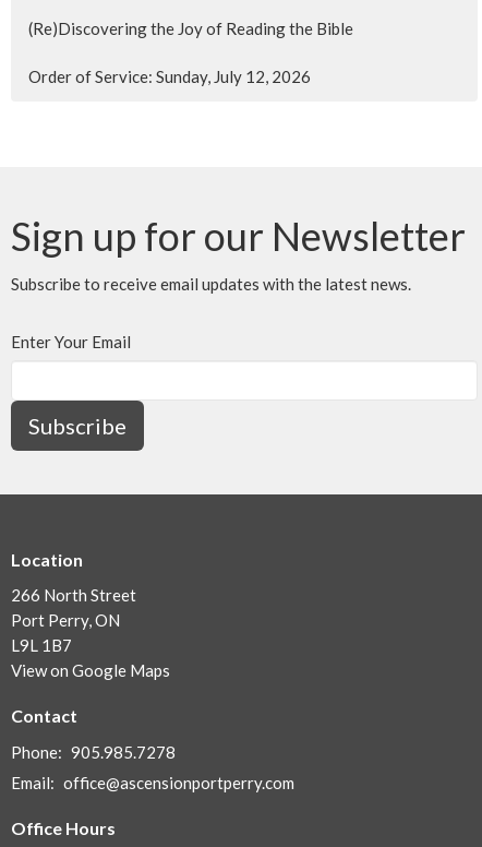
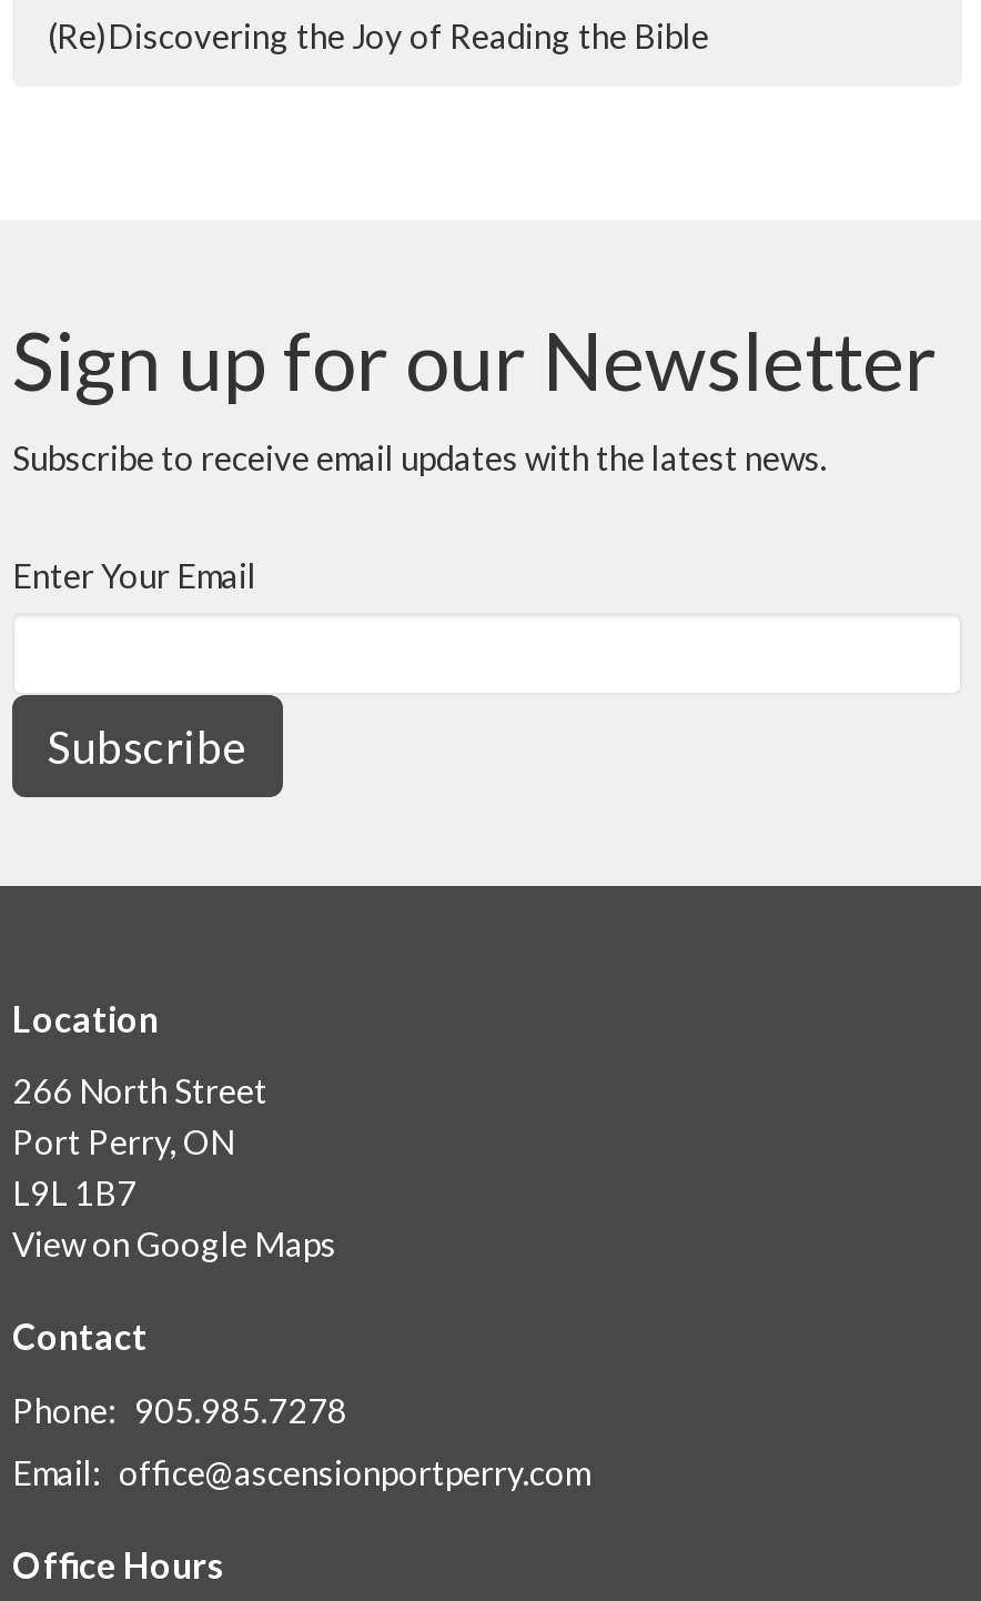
- Order of Service: Sunday, July 12, 2026
